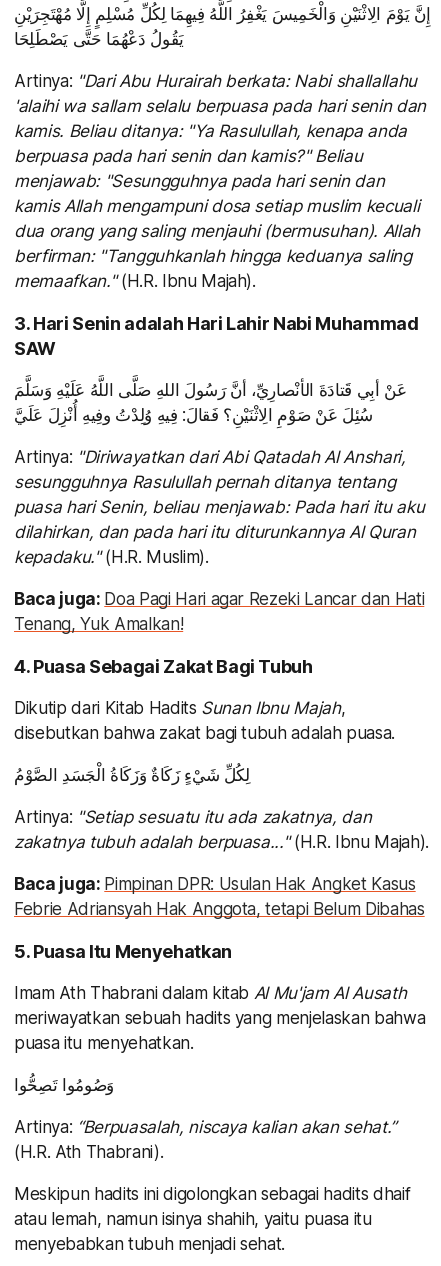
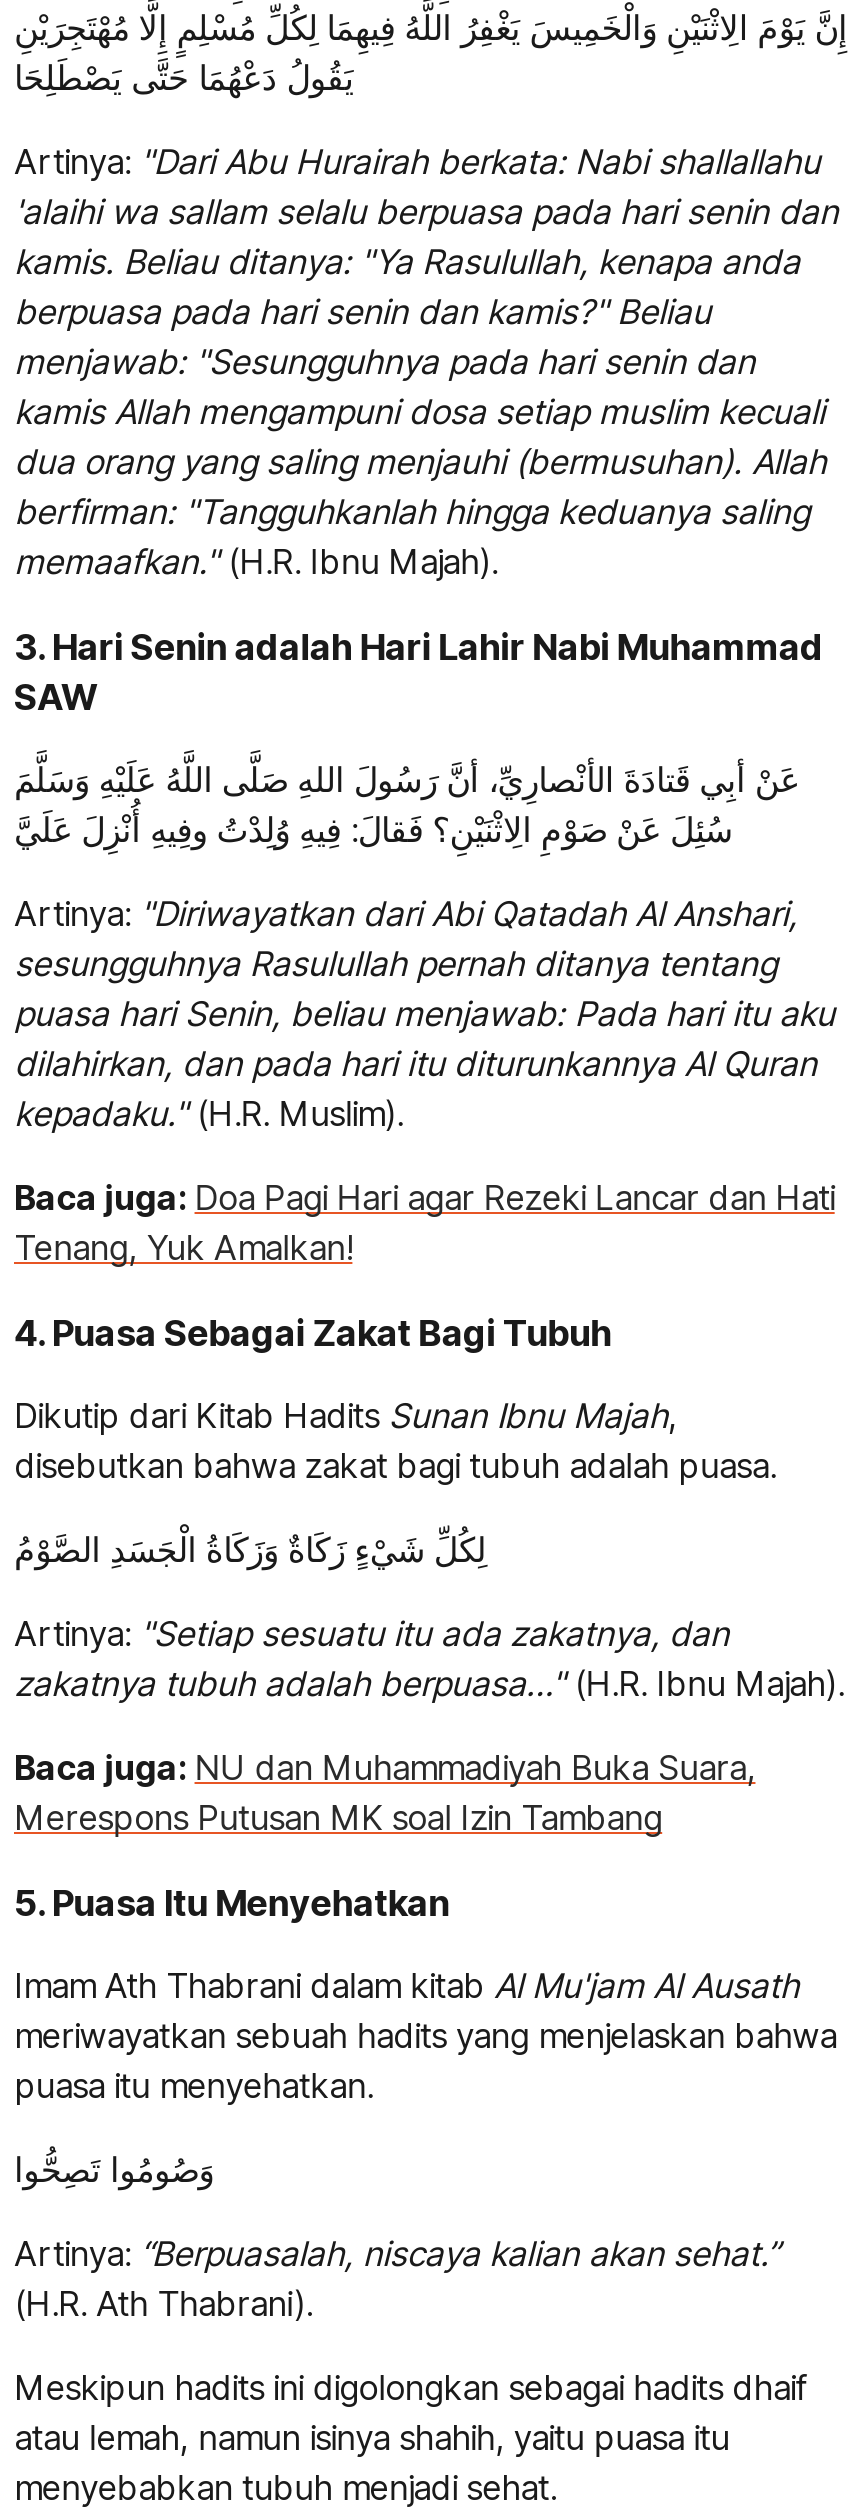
- Baca juga: Pimpinan DPR: Usulan Hak Angket Kasus
- Febrie Adriansyah Hak Anggota, tetapi Belum Dibahas
+ Baca juga: NU dan Muhammadiyah Buka Suara,
+ Merespons Putusan MK soal Izin Tambang
